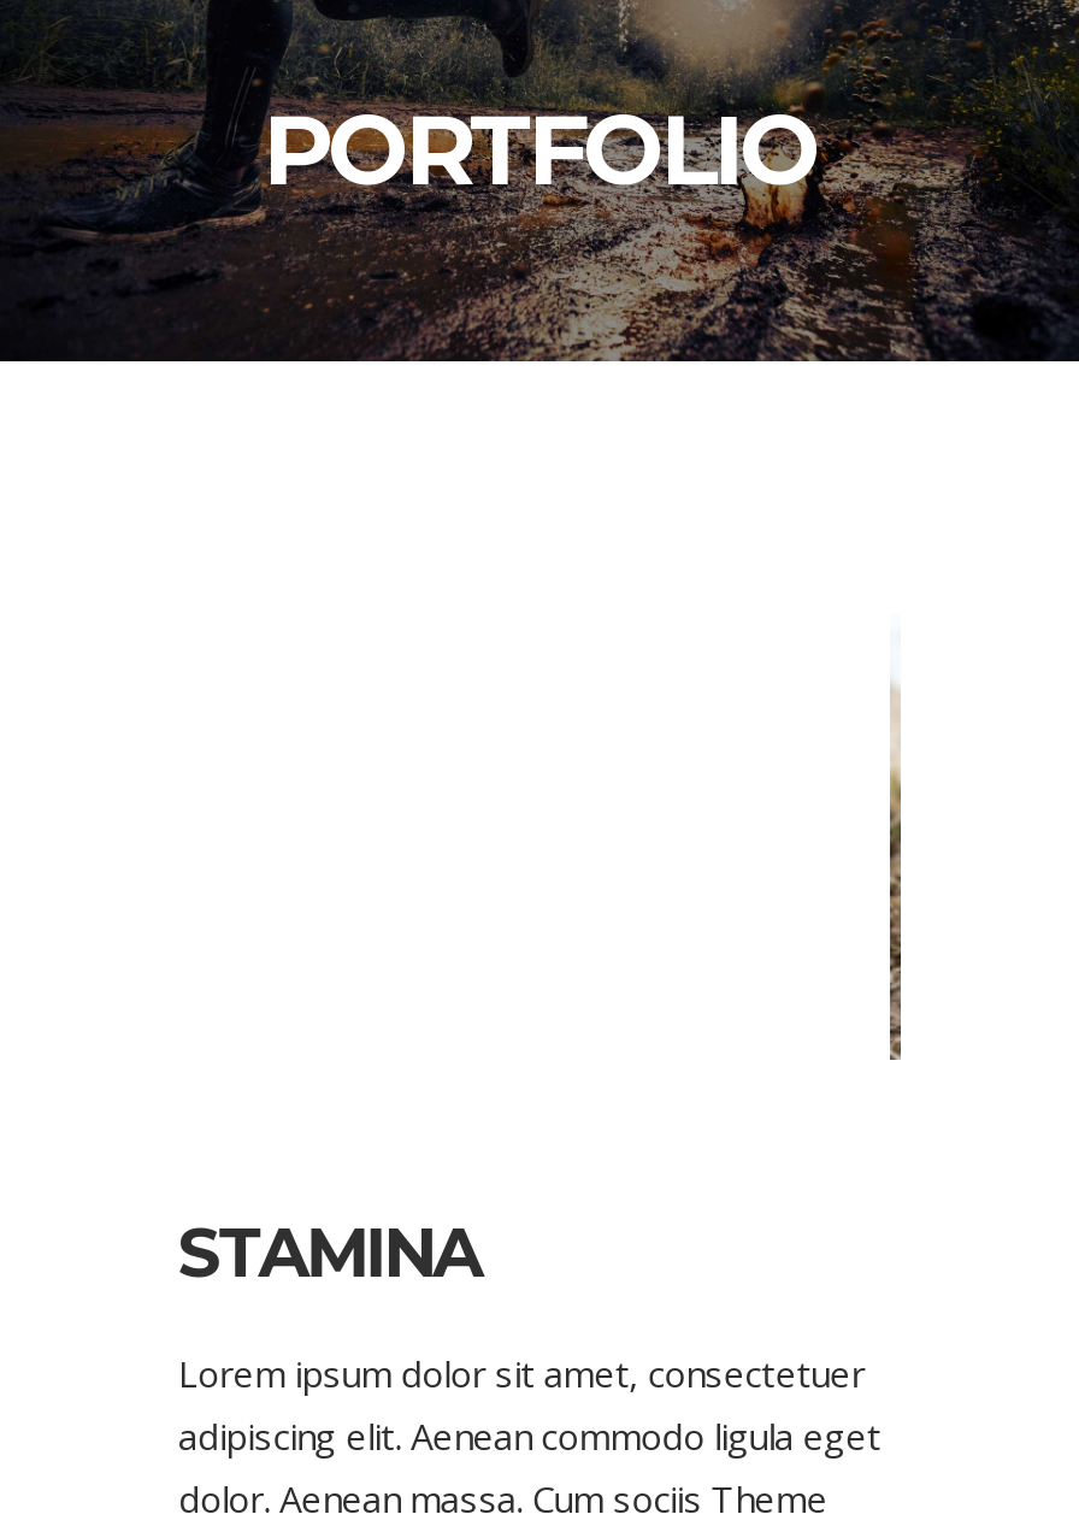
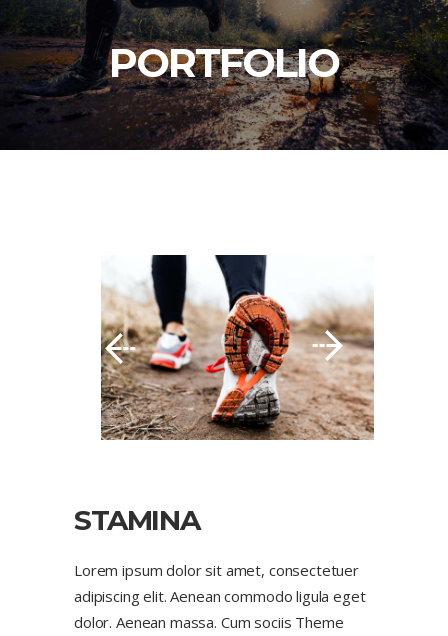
+ [image]
